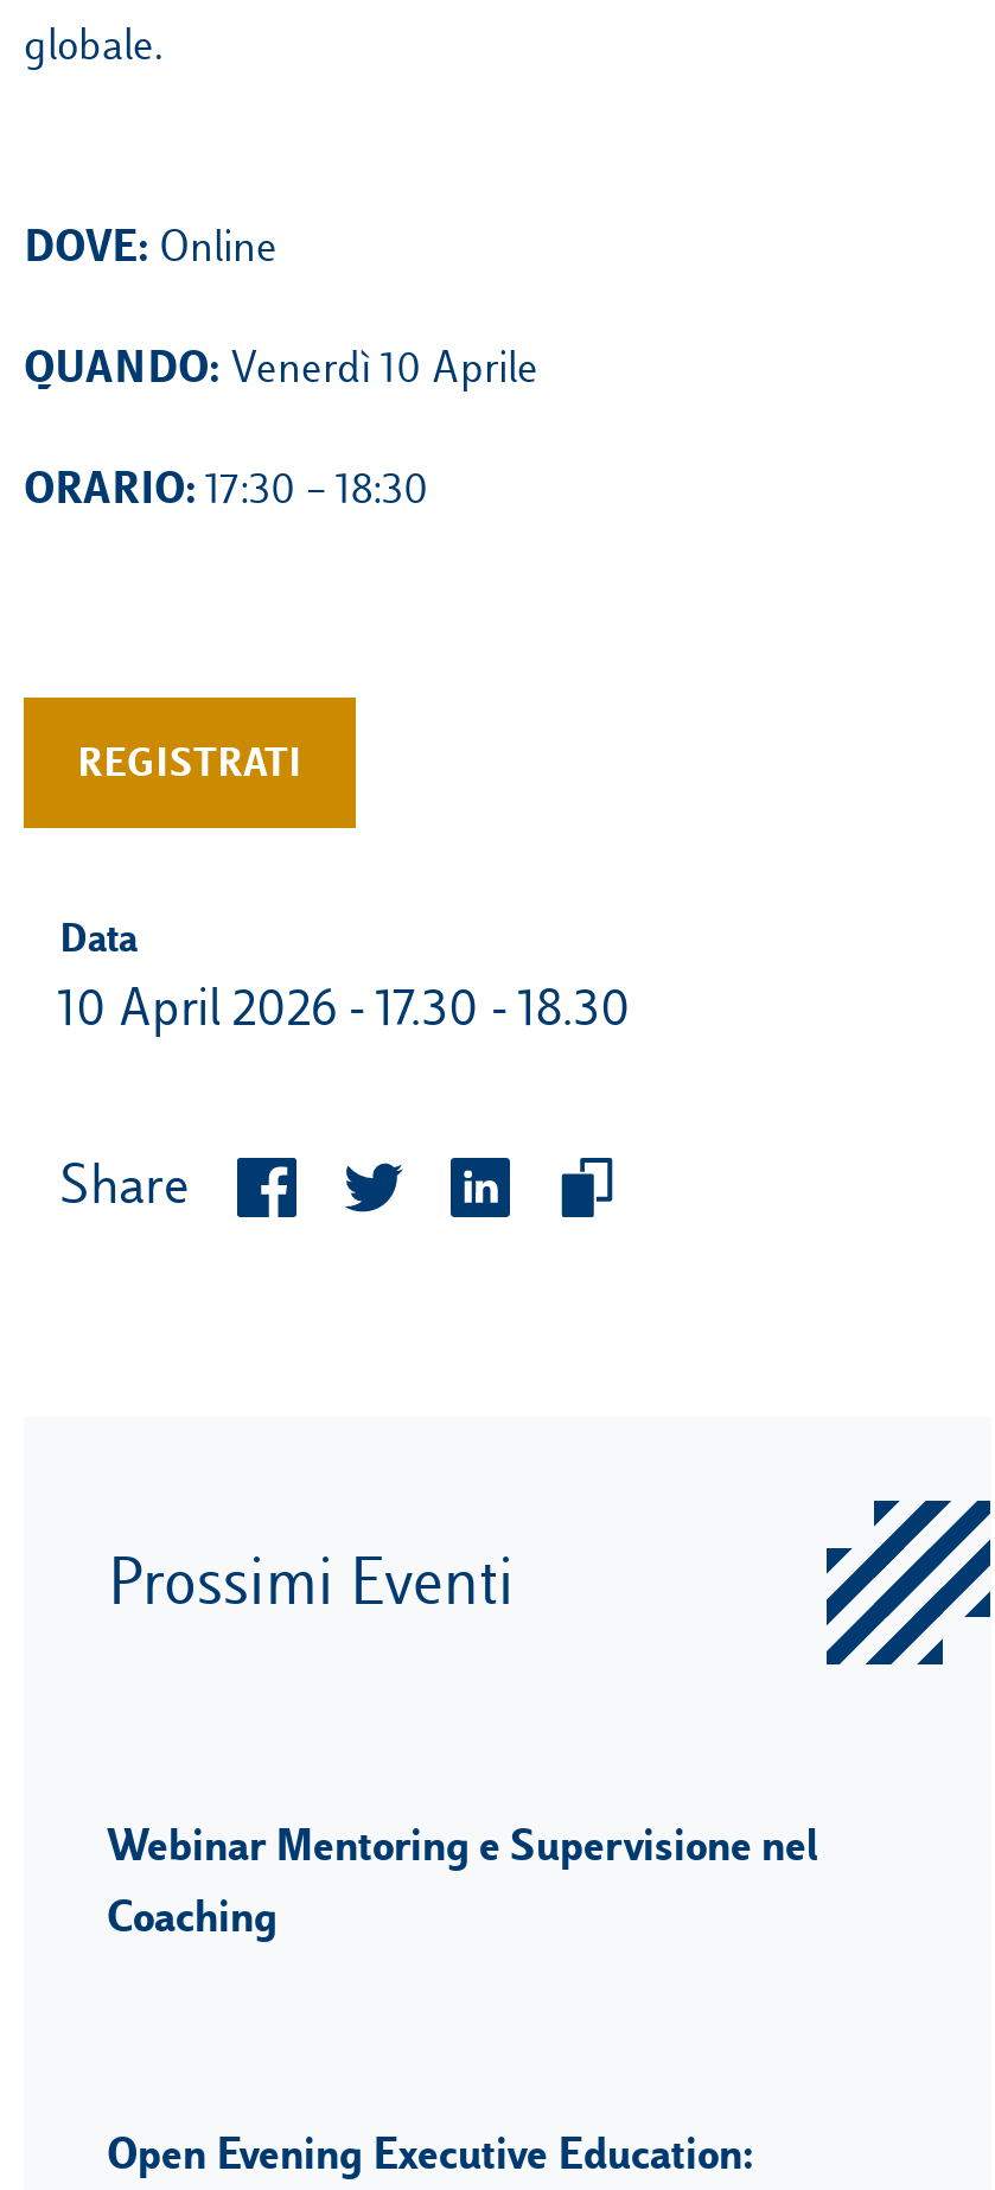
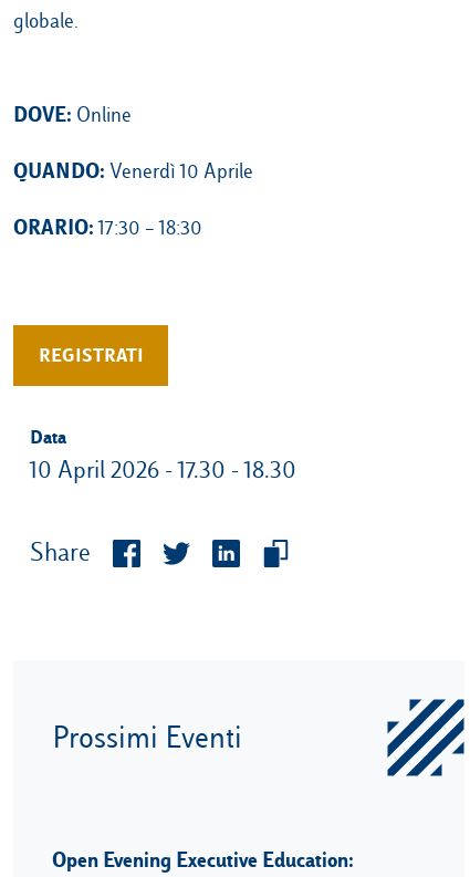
- Webinar Mentoring e Supervisione nel
- Coaching
